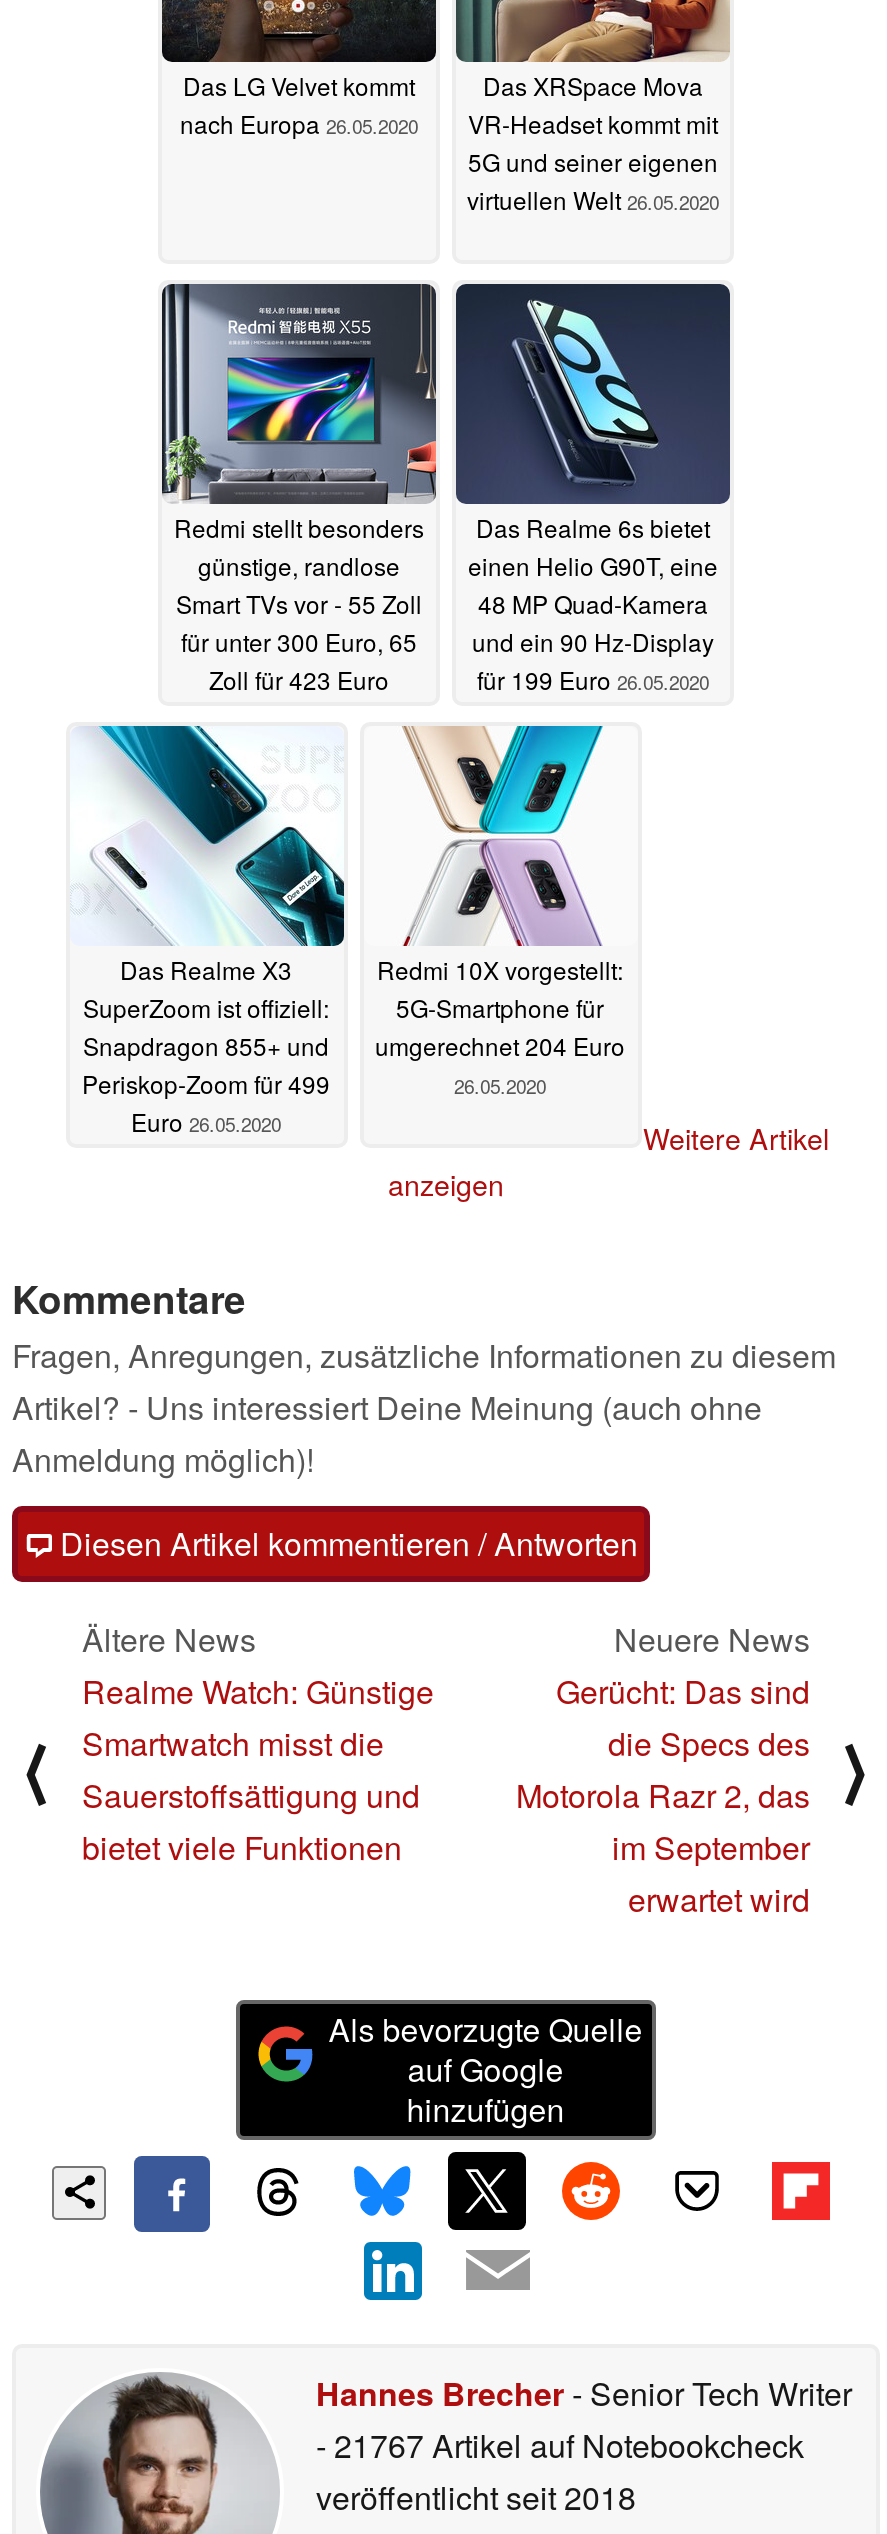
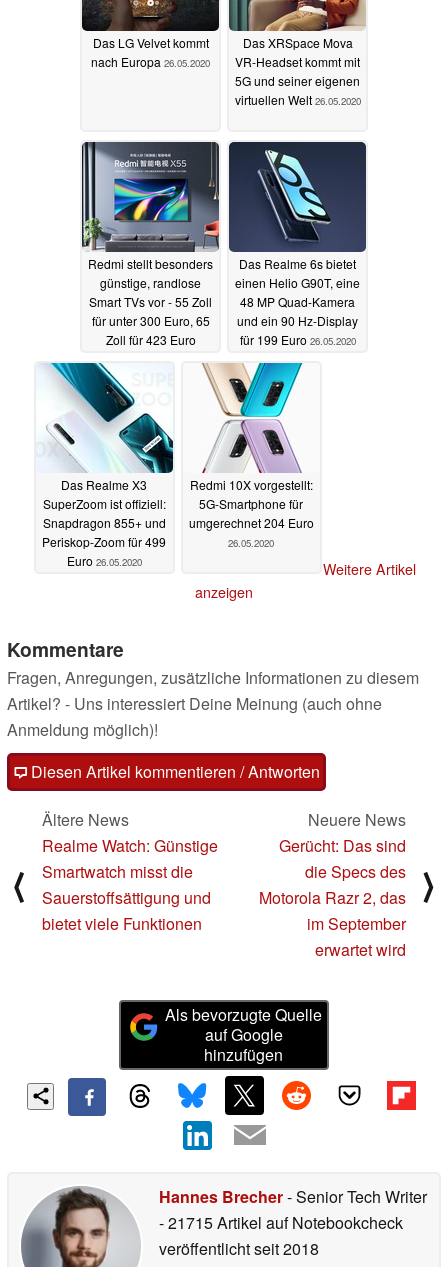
- - 21767 Artikel auf Notebookcheck
+ - 21715 Artikel auf Notebookcheck
